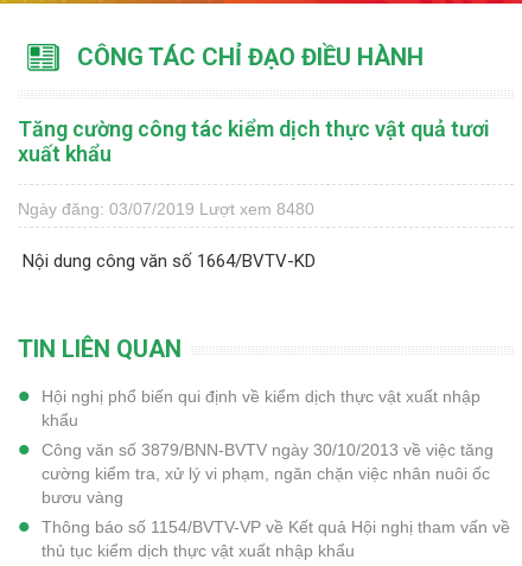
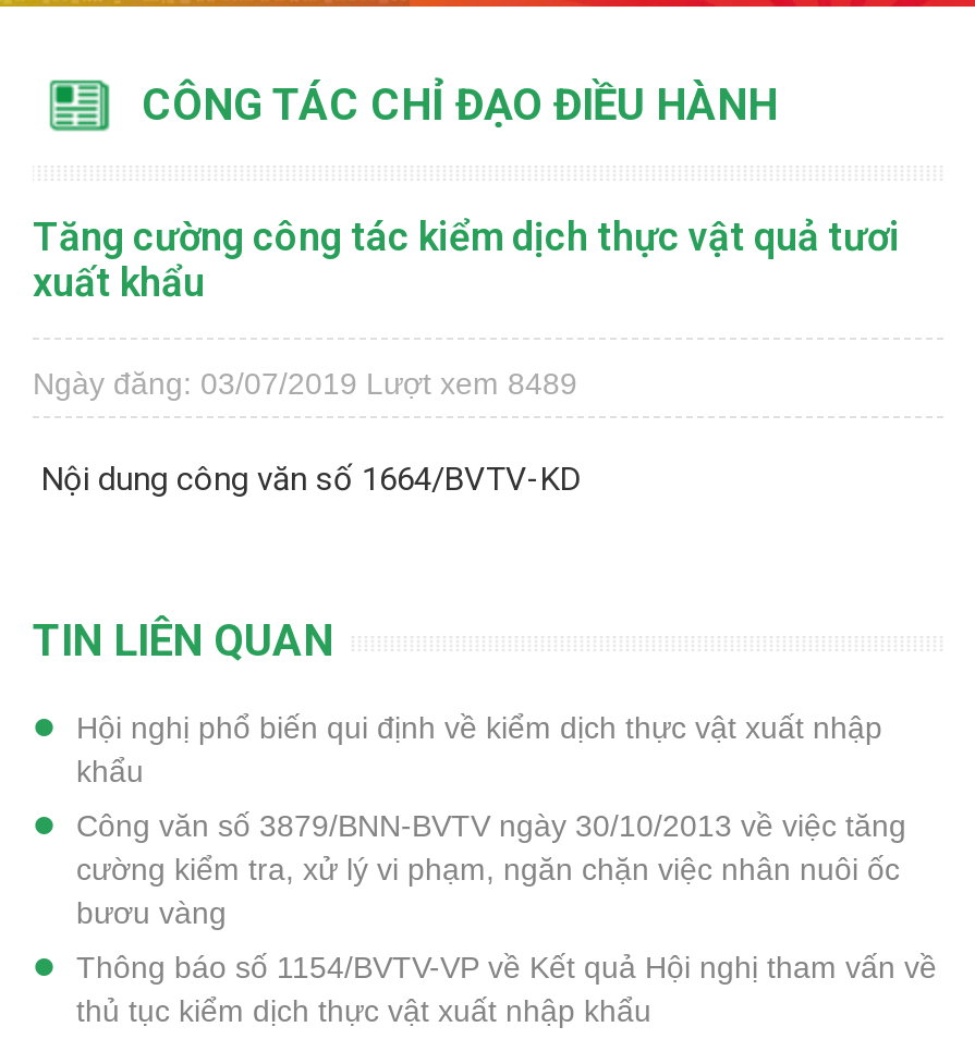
- Ngày đăng: 03/07/2019 Lượt xem 8480
+ Ngày đăng: 03/07/2019 Lượt xem 8489
